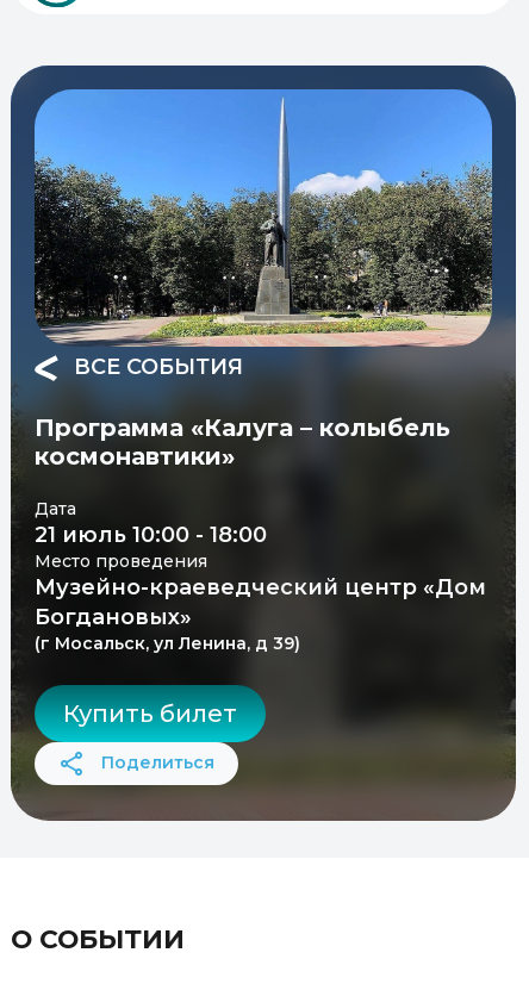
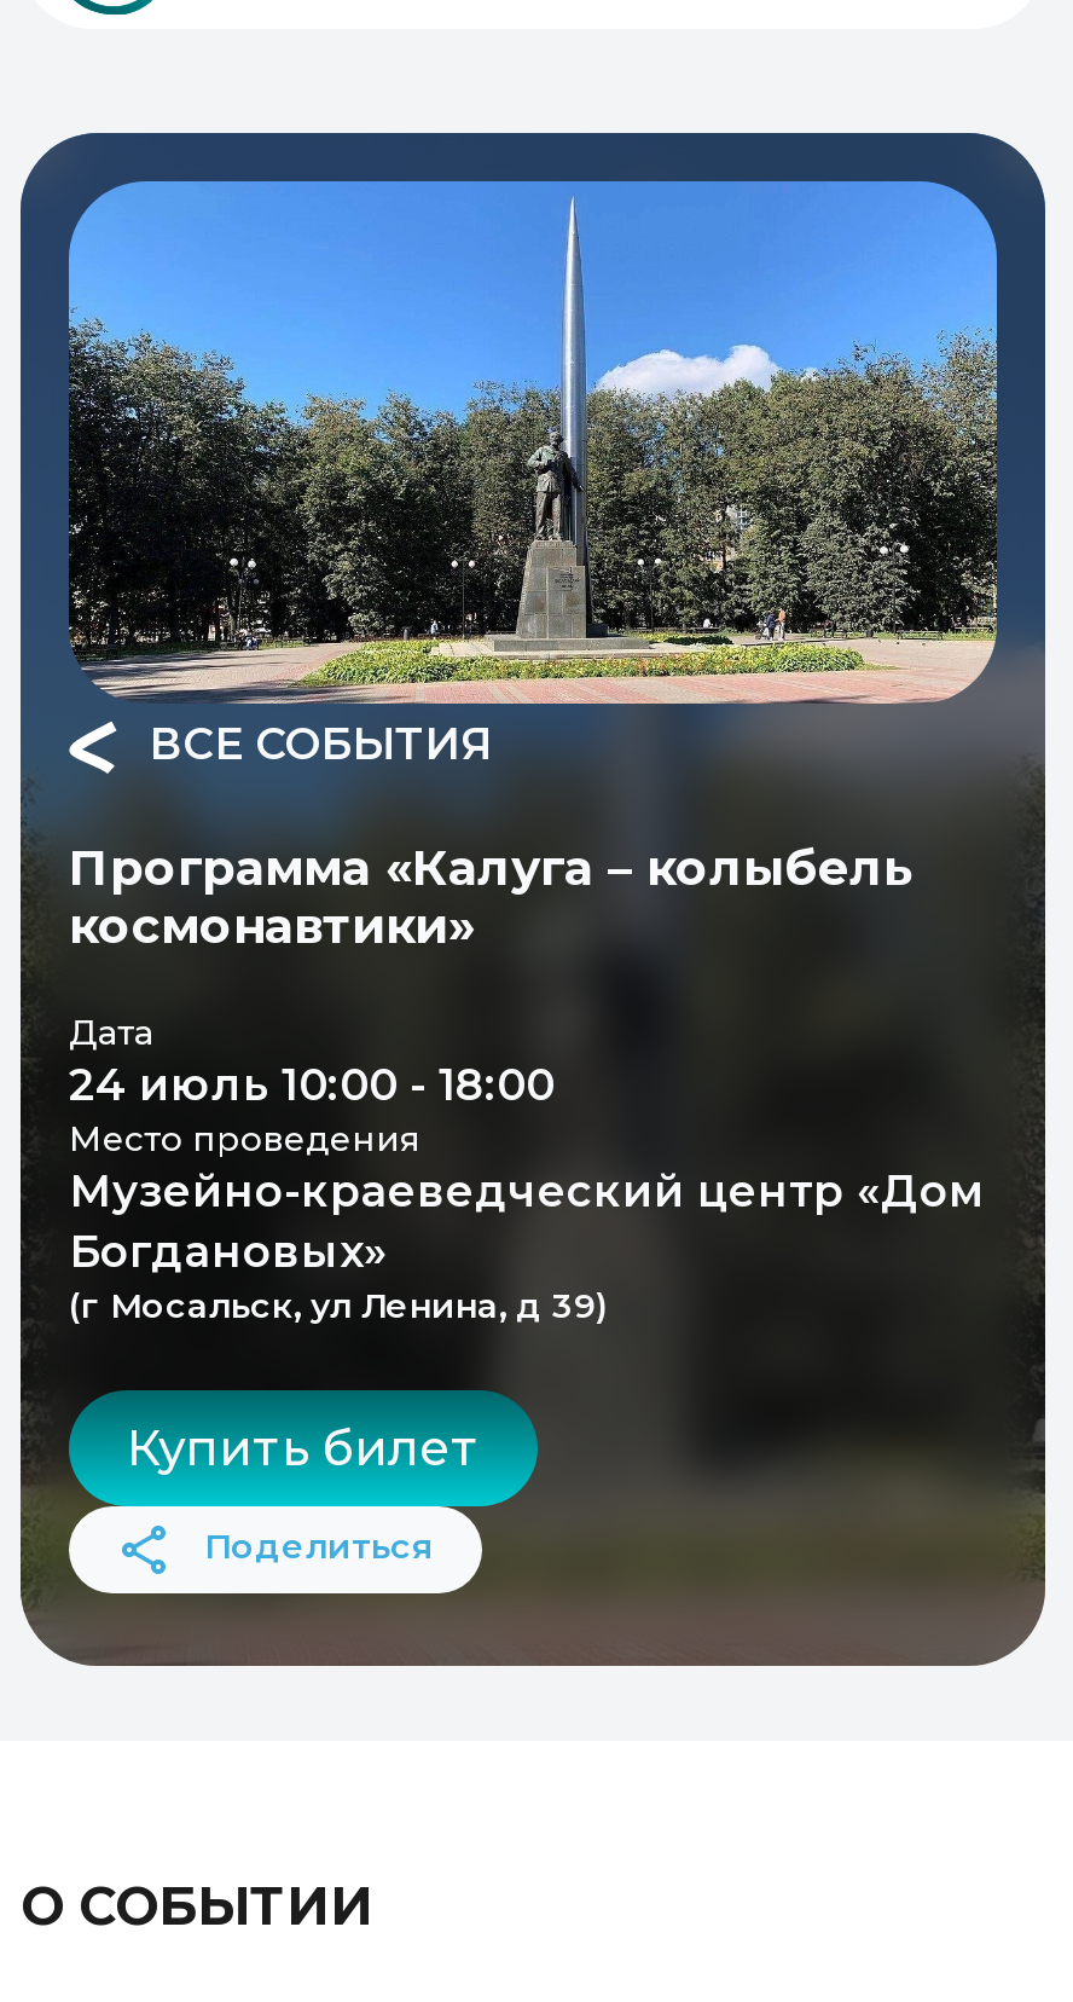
- 21 июль 10:00 - 18:00
+ 24 июль 10:00 - 18:00
